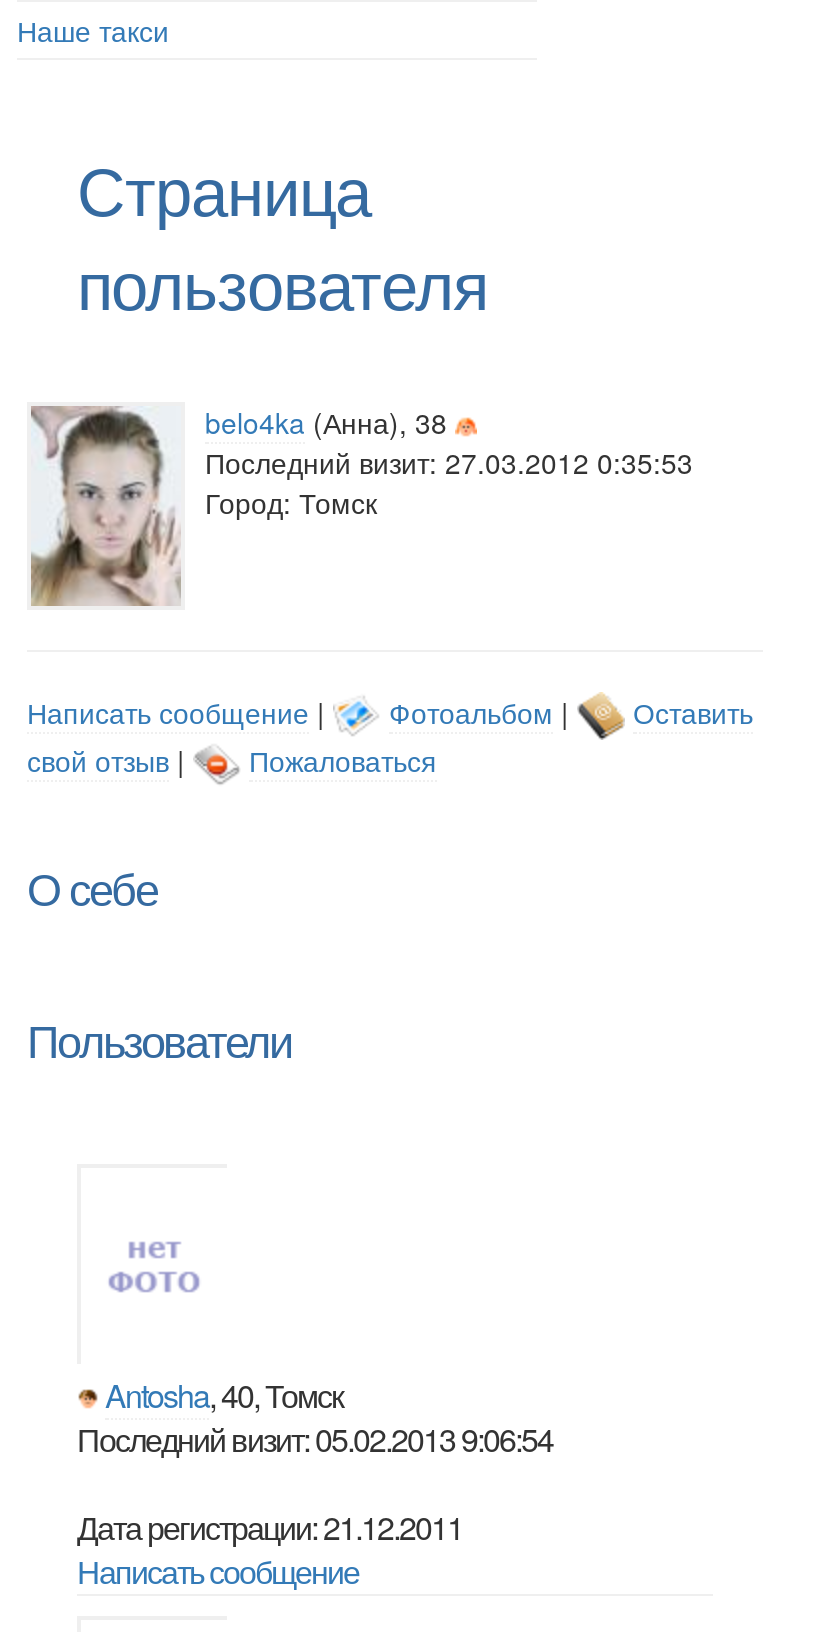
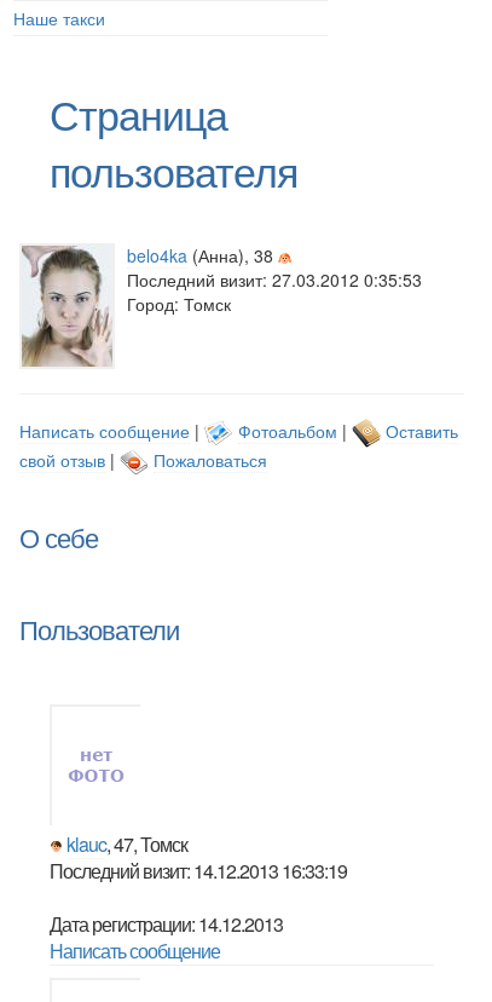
- Antosha, 40, Томск
+ klauc, 47, Томск

- Последний визит: 05.02.2013 9:06:54
+ Последний визит: 14.12.2013 16:33:19

- Дата регистрации: 21.12.2011
+ Дата регистрации: 14.12.2013
